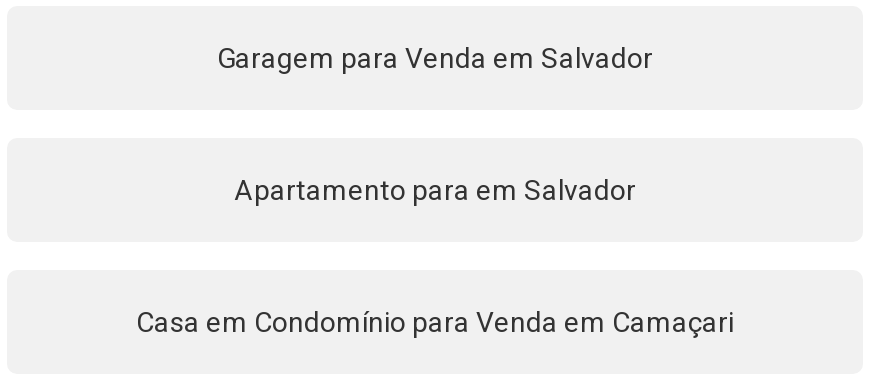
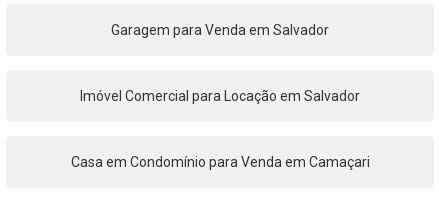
- Apartamento para em Salvador
+ Imóvel Comercial para Locação em Salvador
